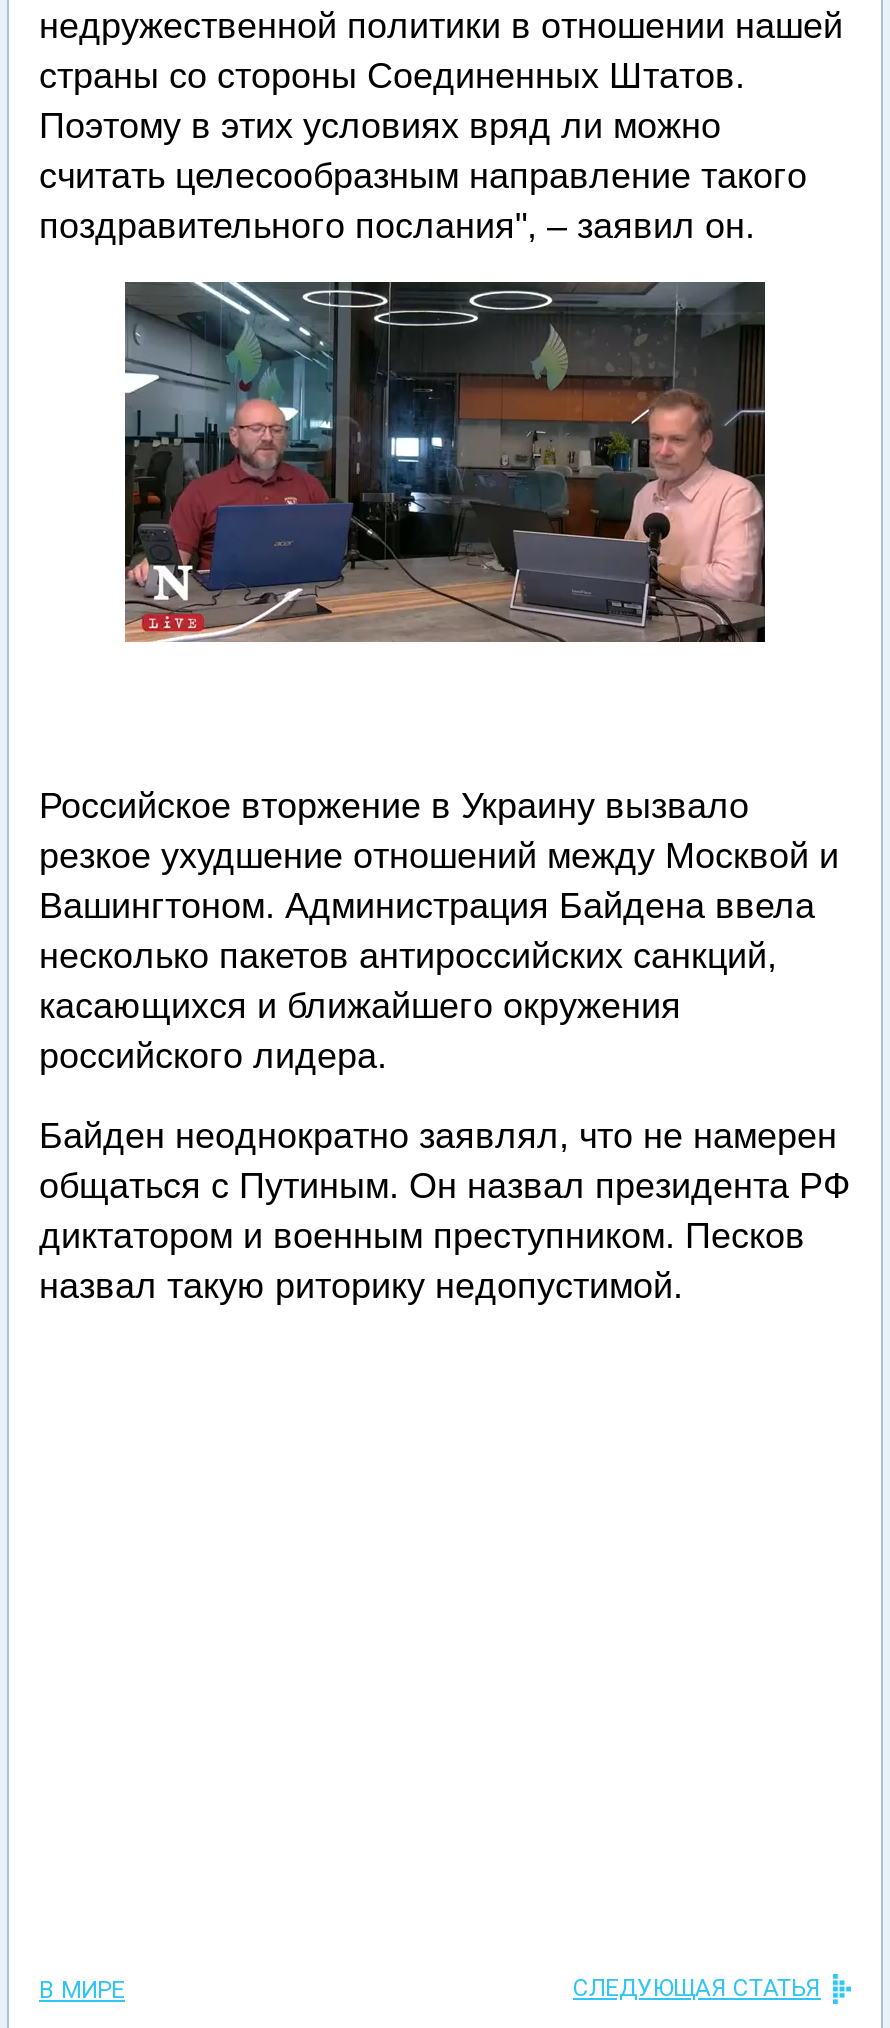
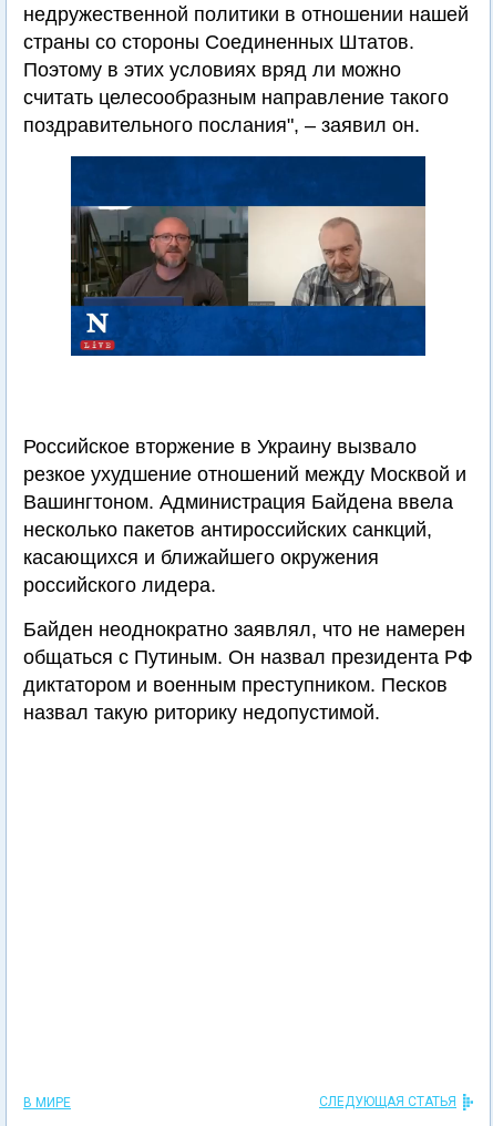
- [image]
+ [image]
